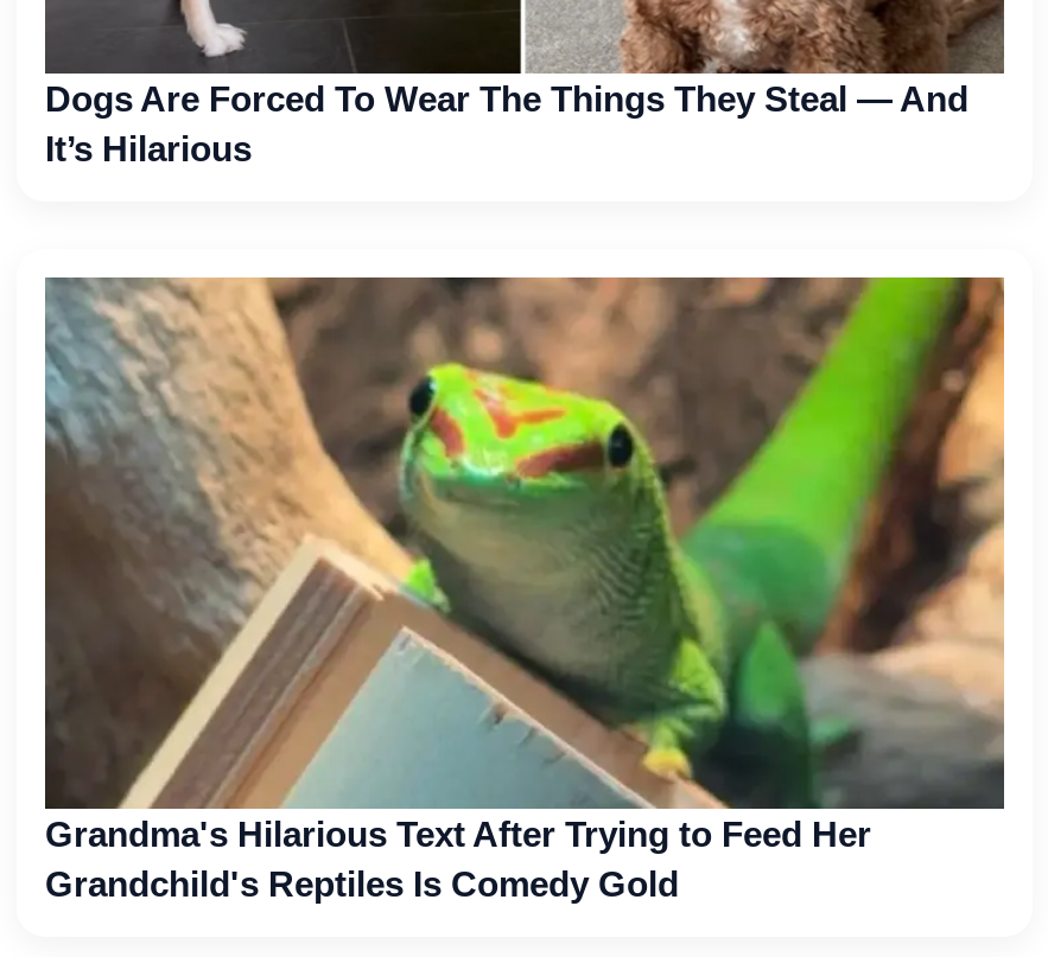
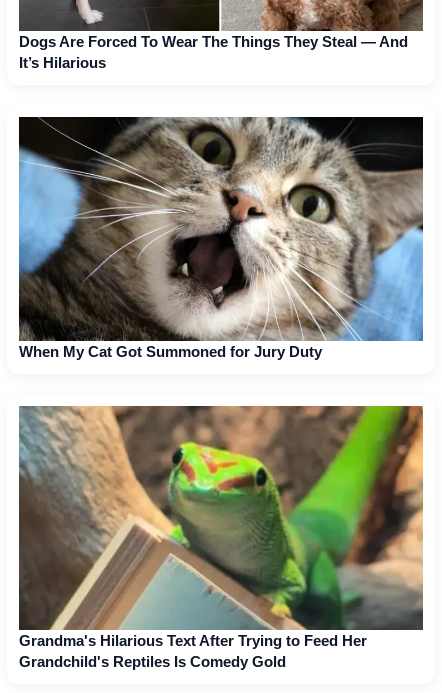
+ [image]
+ When My Cat Got Summoned for Jury Duty
